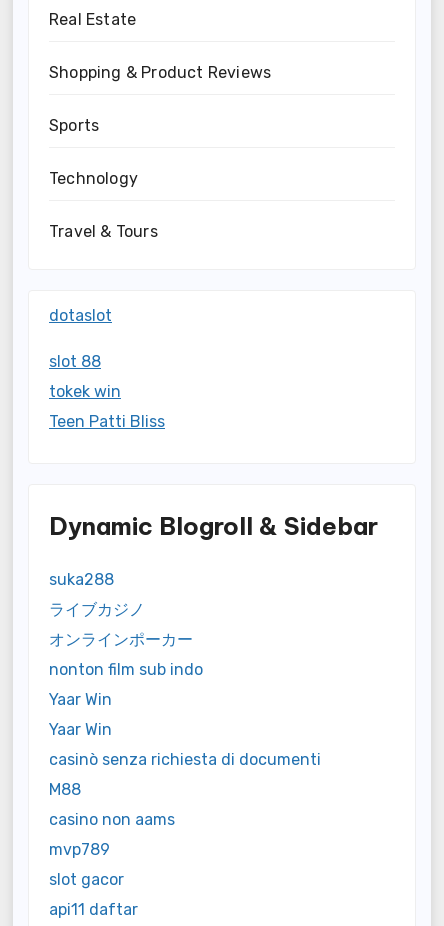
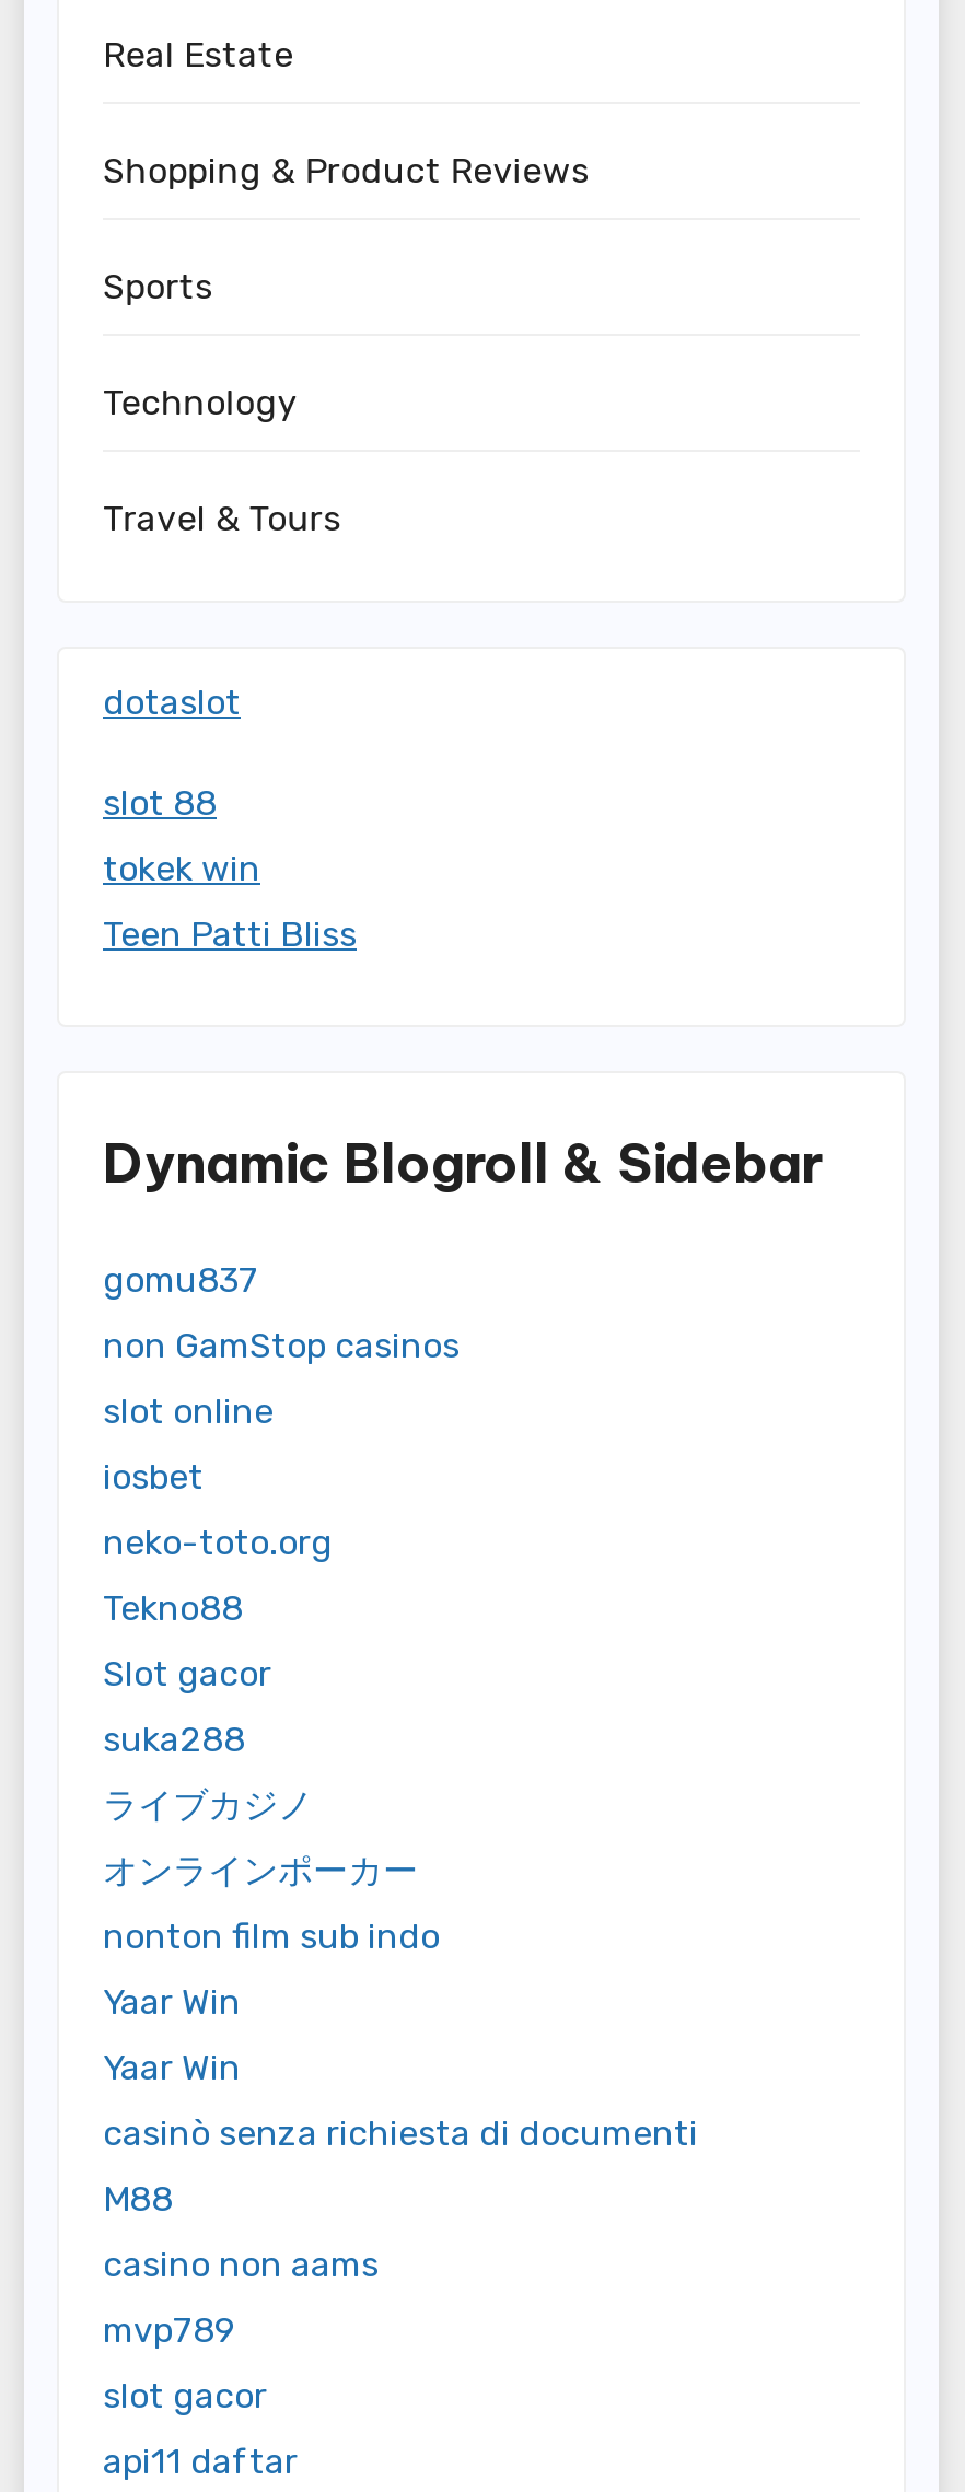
+ gomu837
+ non GamStop casinos
+ slot online
+ iosbet
+ neko-toto.org
+ Tekno88
+ Slot gacor
